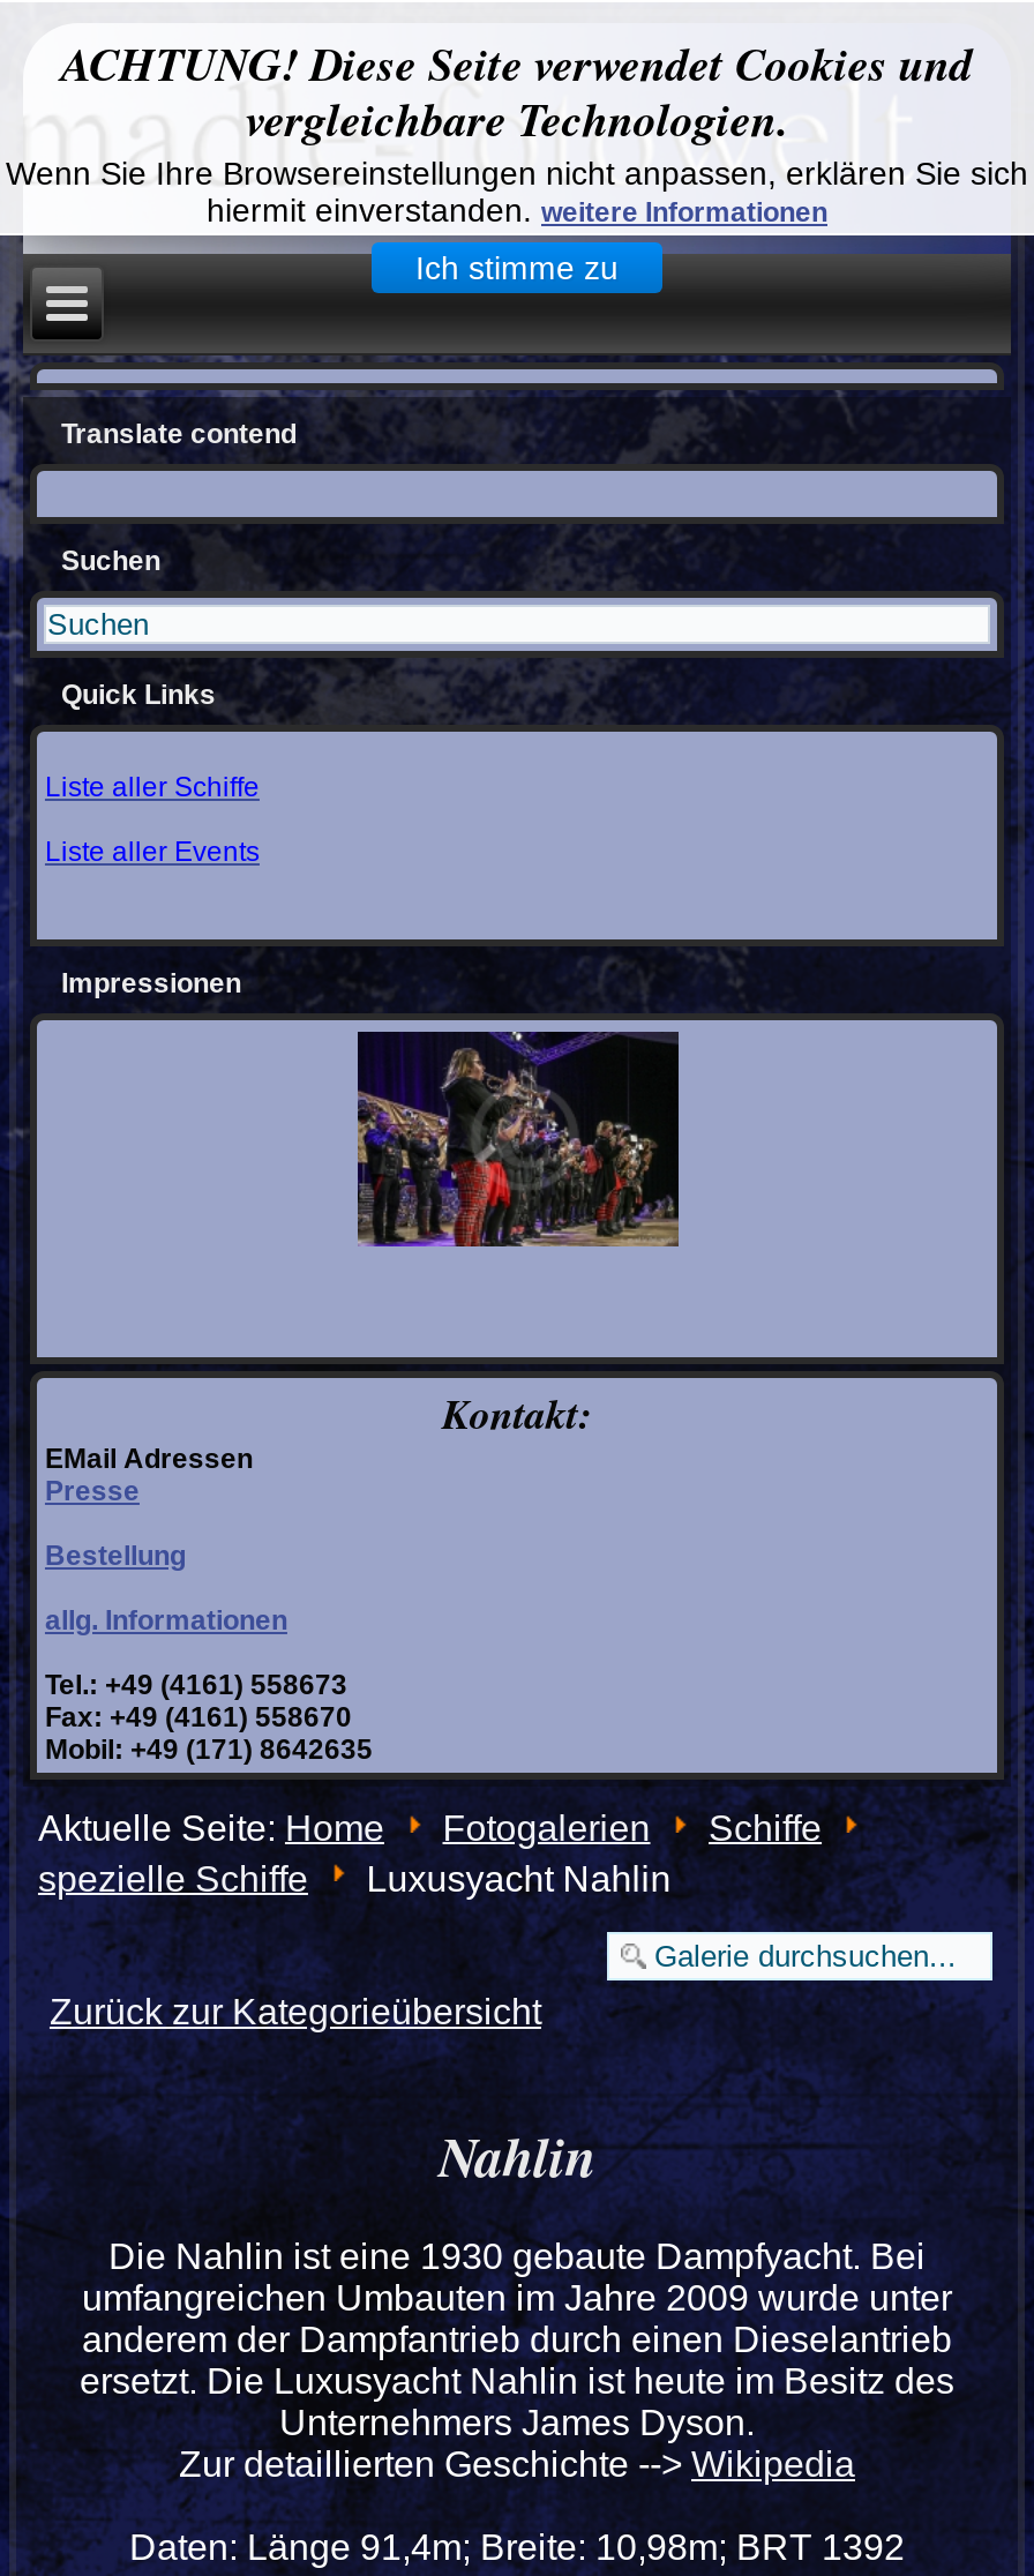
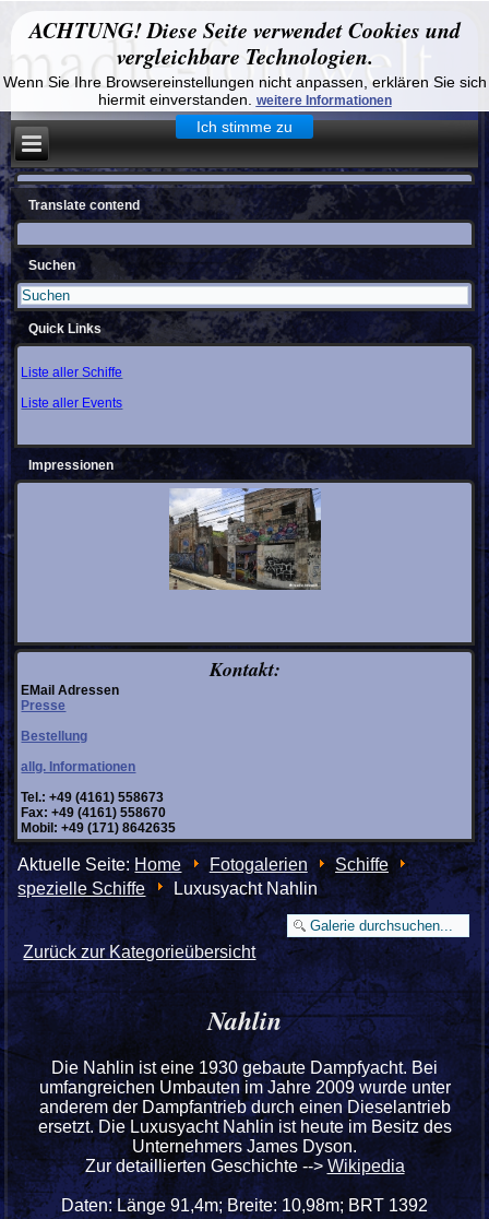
- [image]
+ [image]
